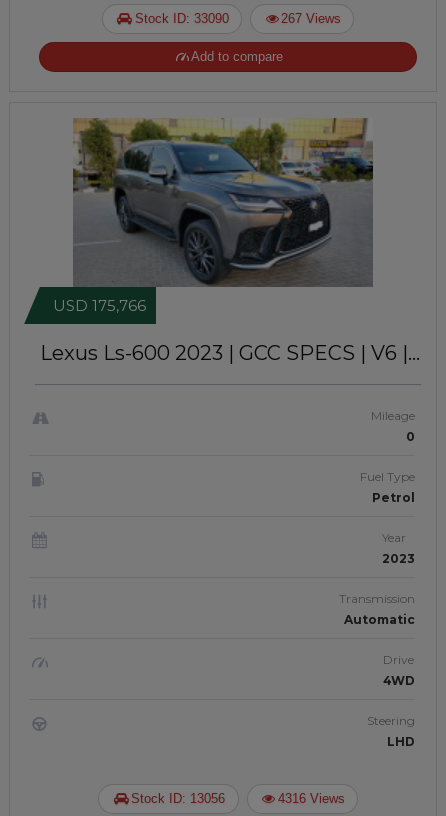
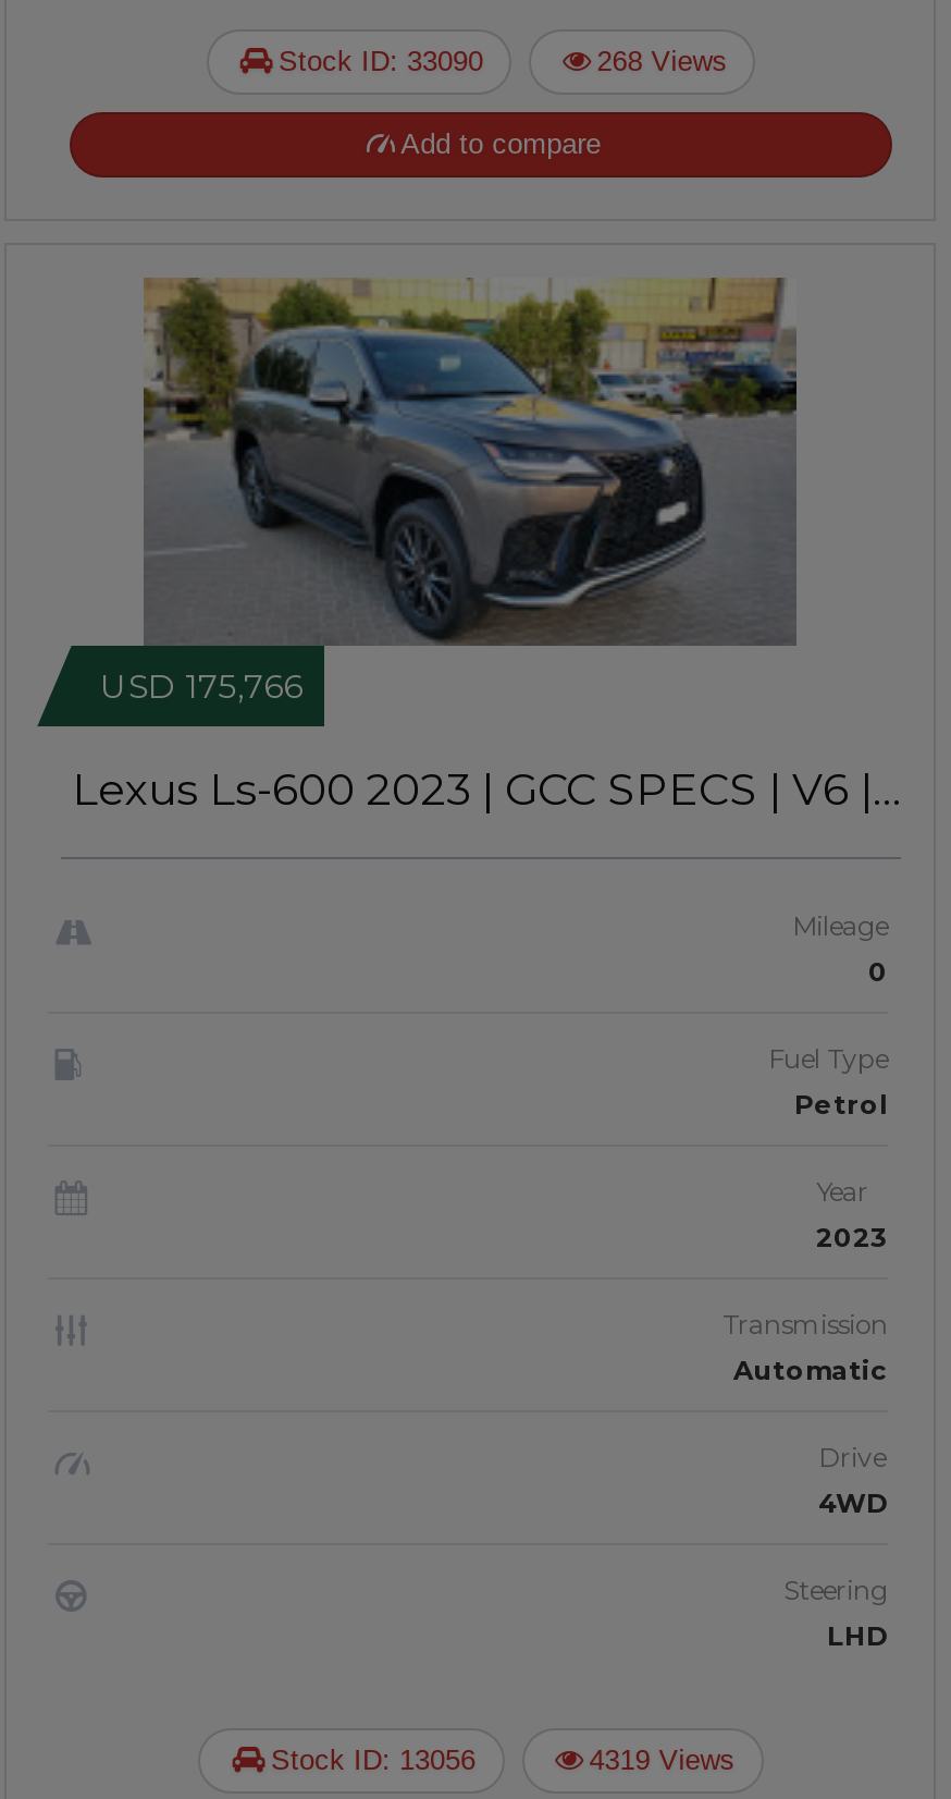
- 267 Views
+ 268 Views

- 4316 Views
+ 4319 Views
